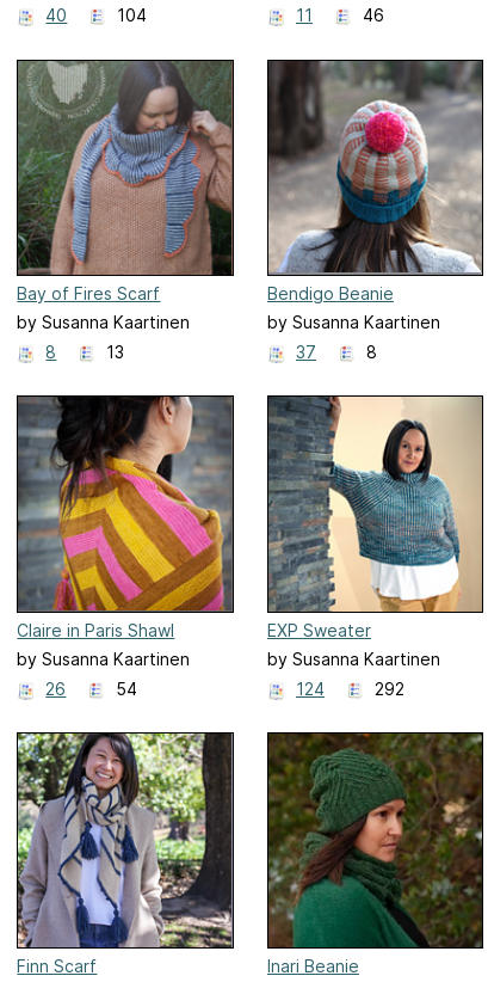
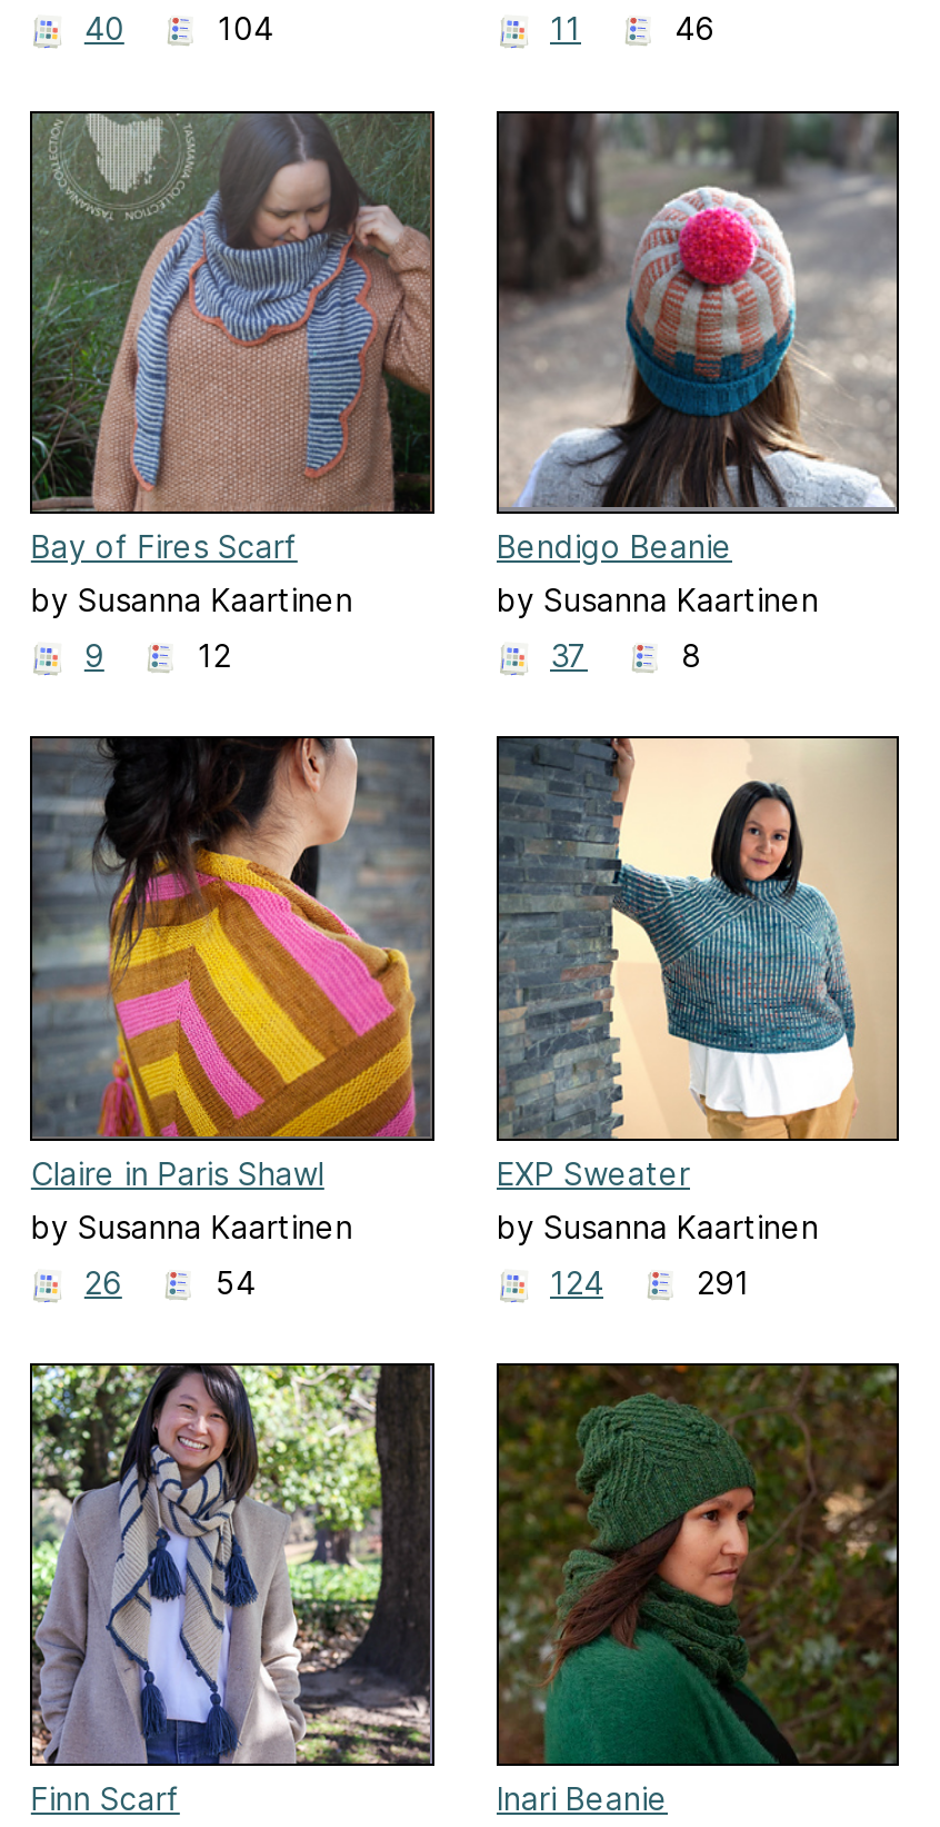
- 8
+ 9

- 13
+ 12

- 292
+ 291
